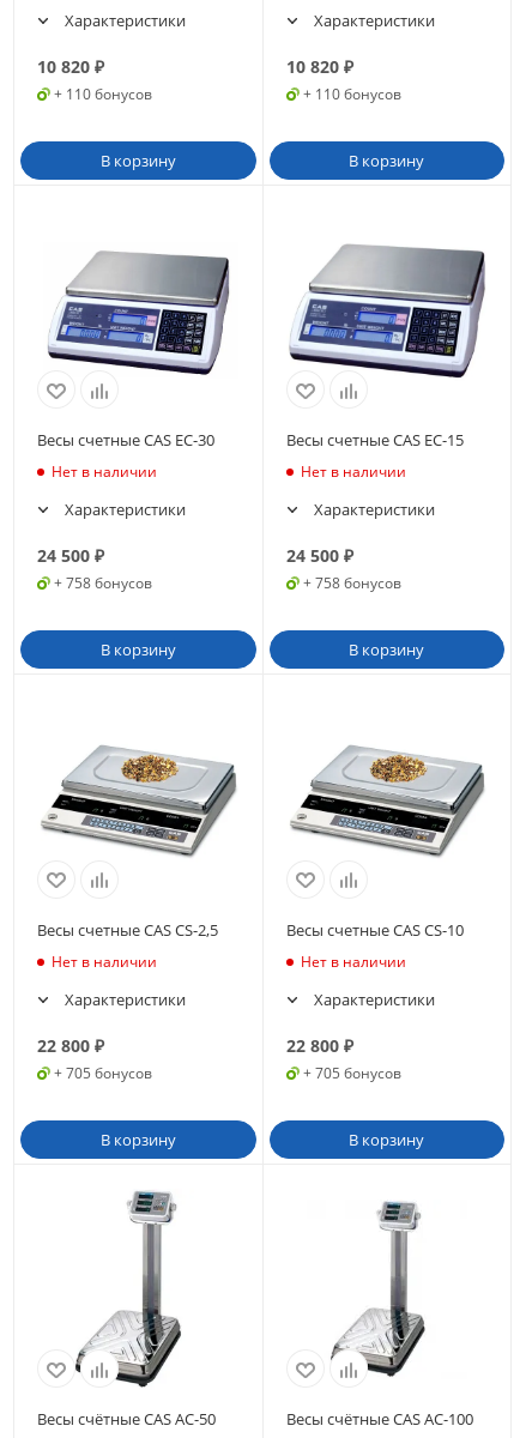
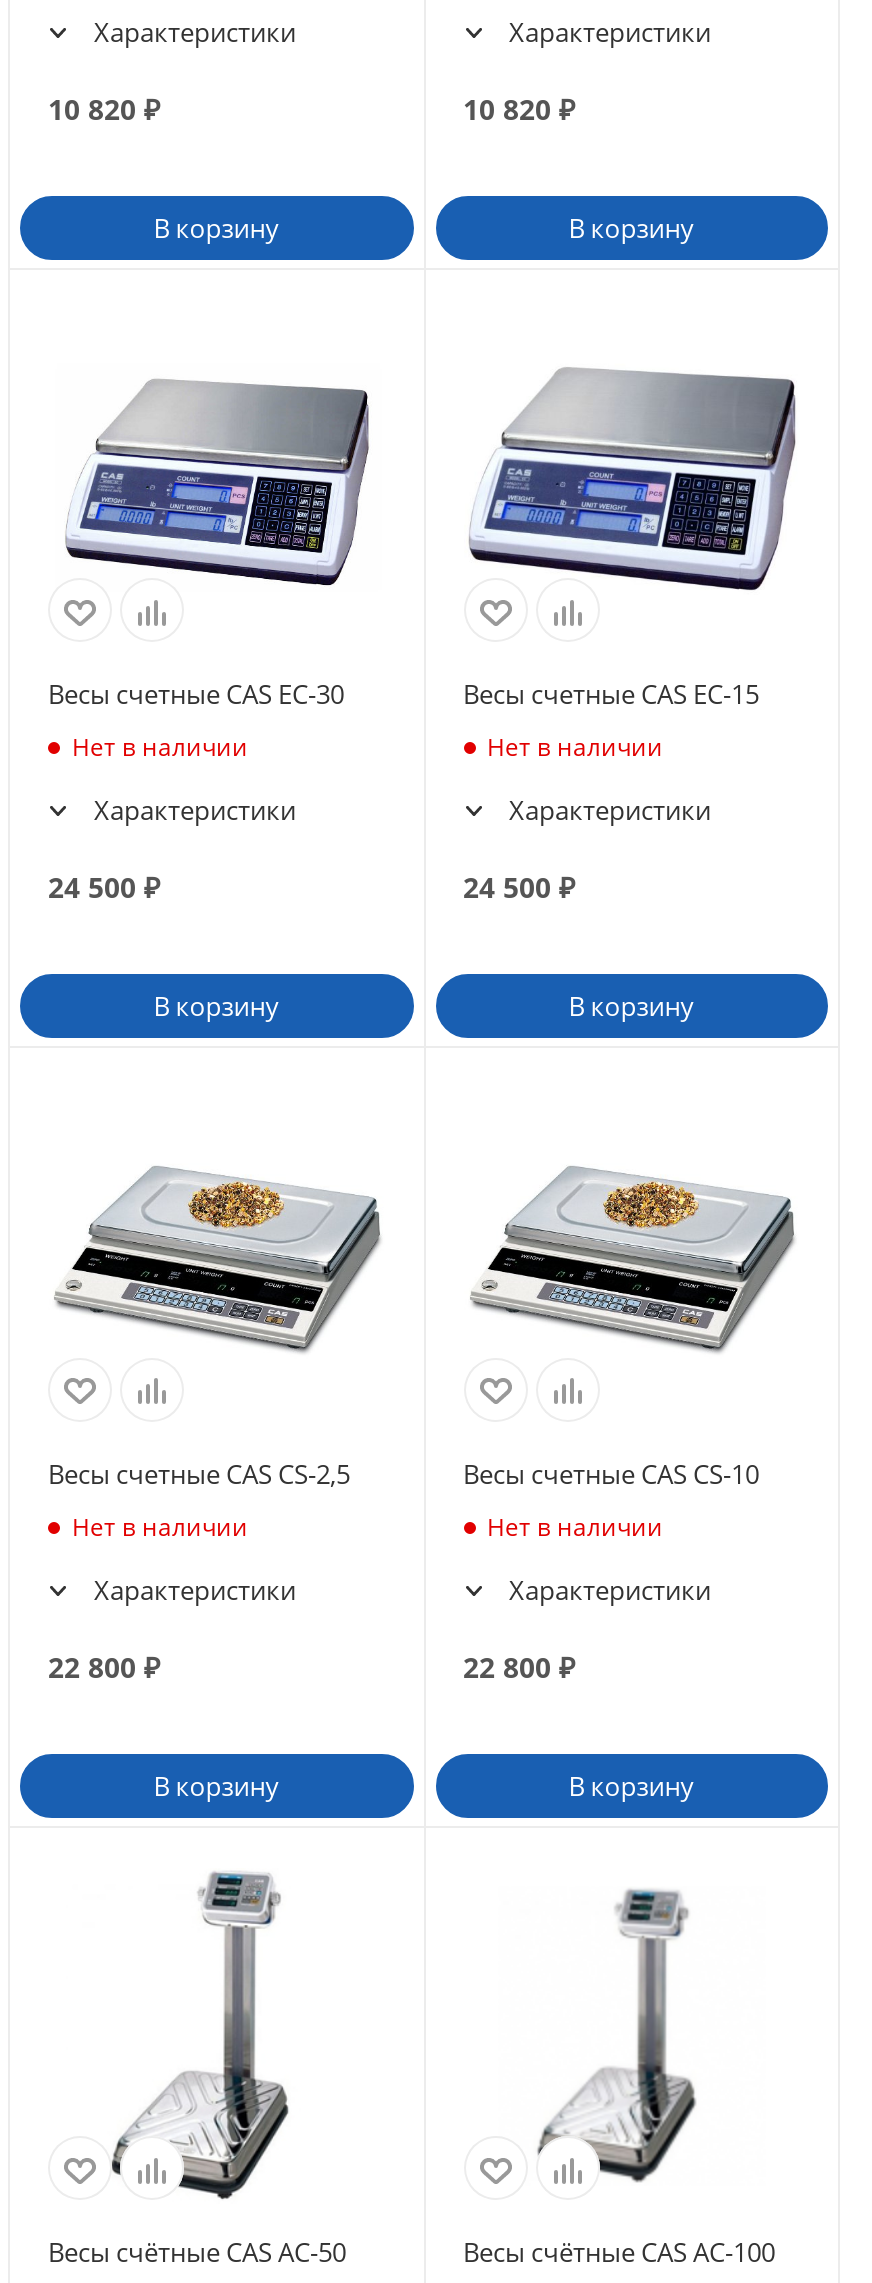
- + 110 бонусов

- + 110 бонусов

- + 758 бонусов

- + 758 бонусов

- + 705 бонусов

- + 705 бонусов
